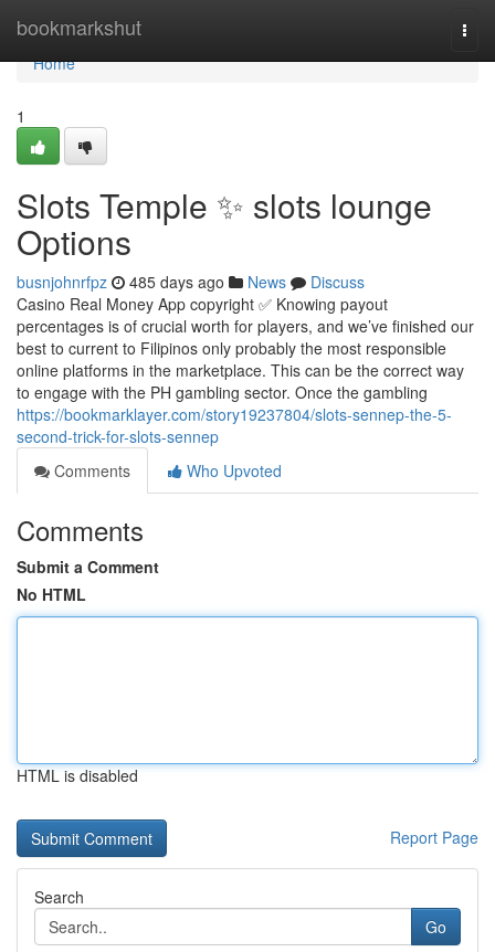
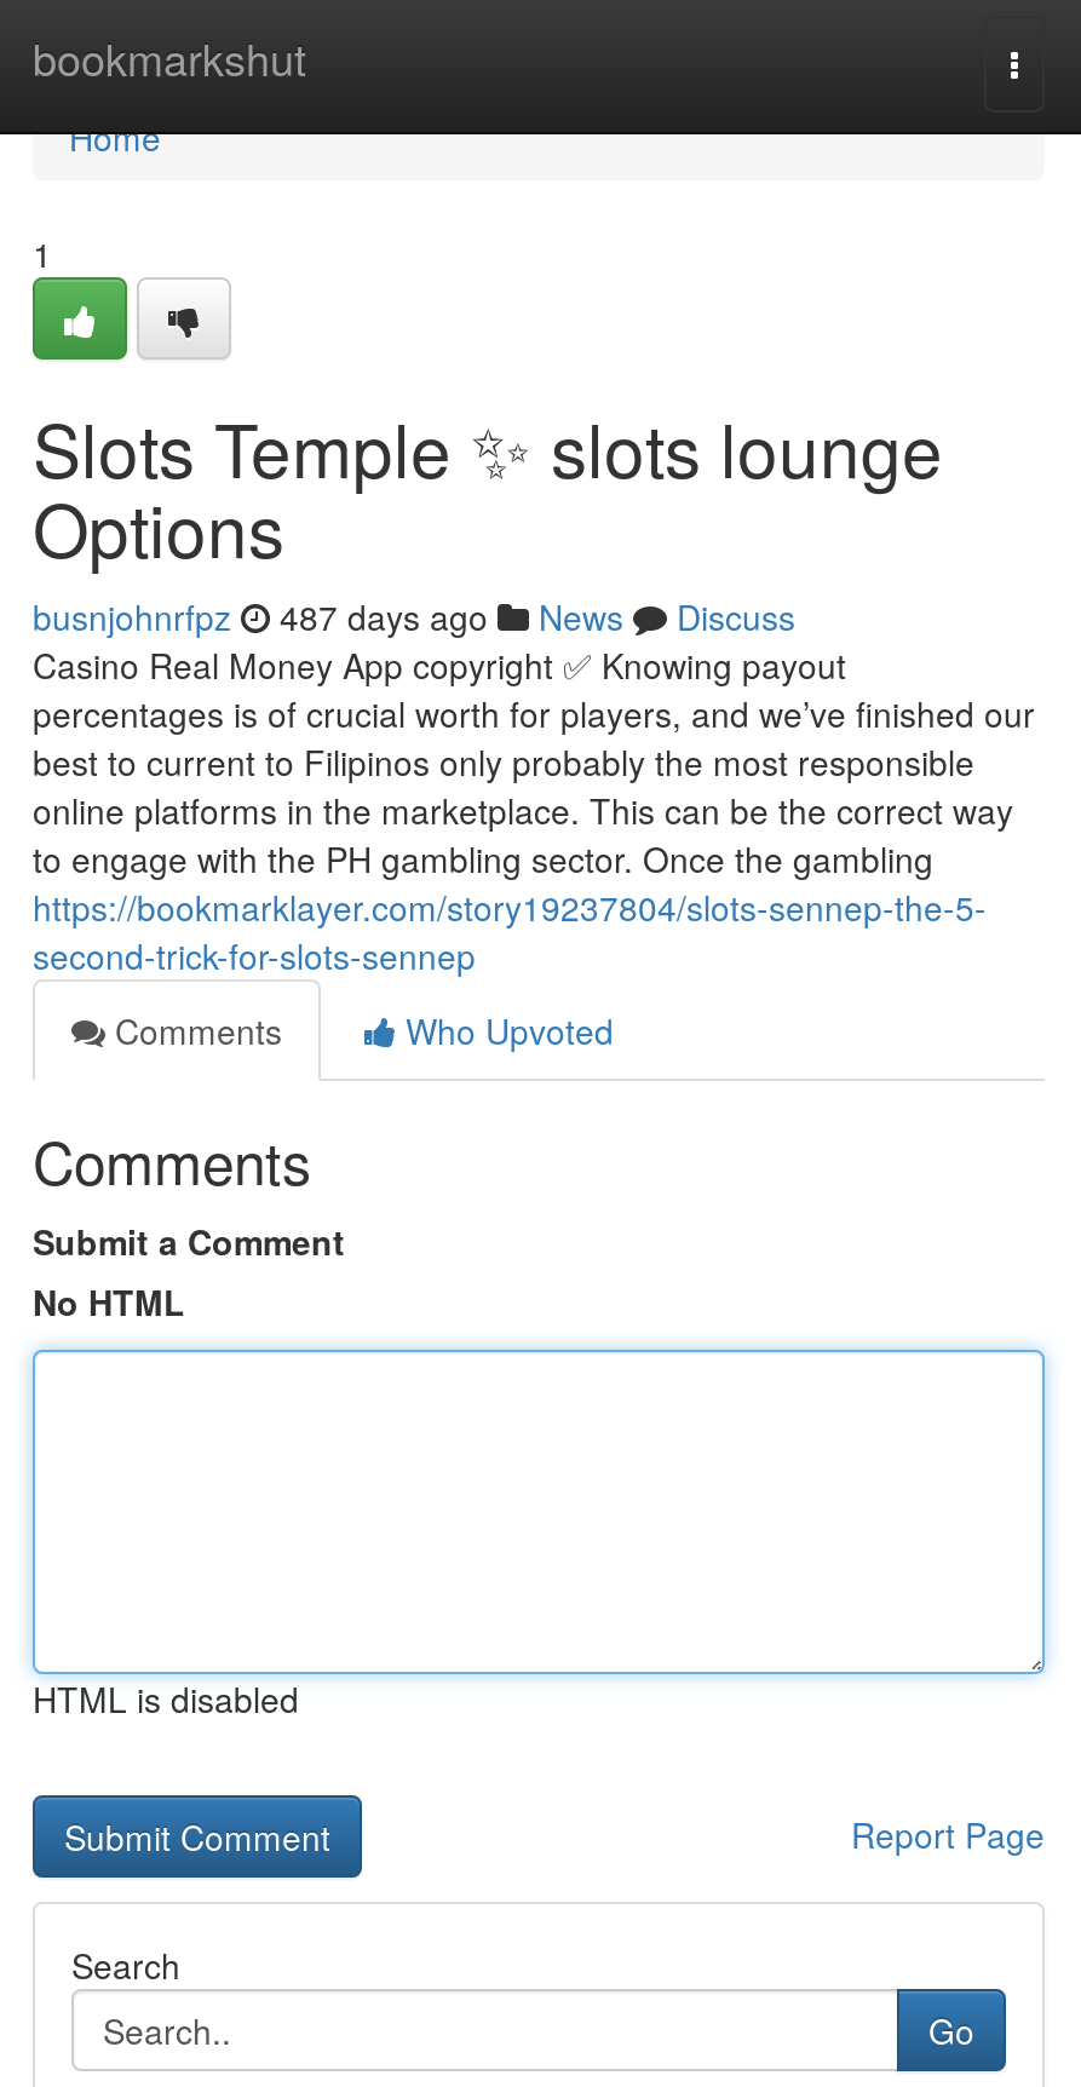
- busnjohnrfpz 485 days ago News Discuss
+ busnjohnrfpz 487 days ago News Discuss
